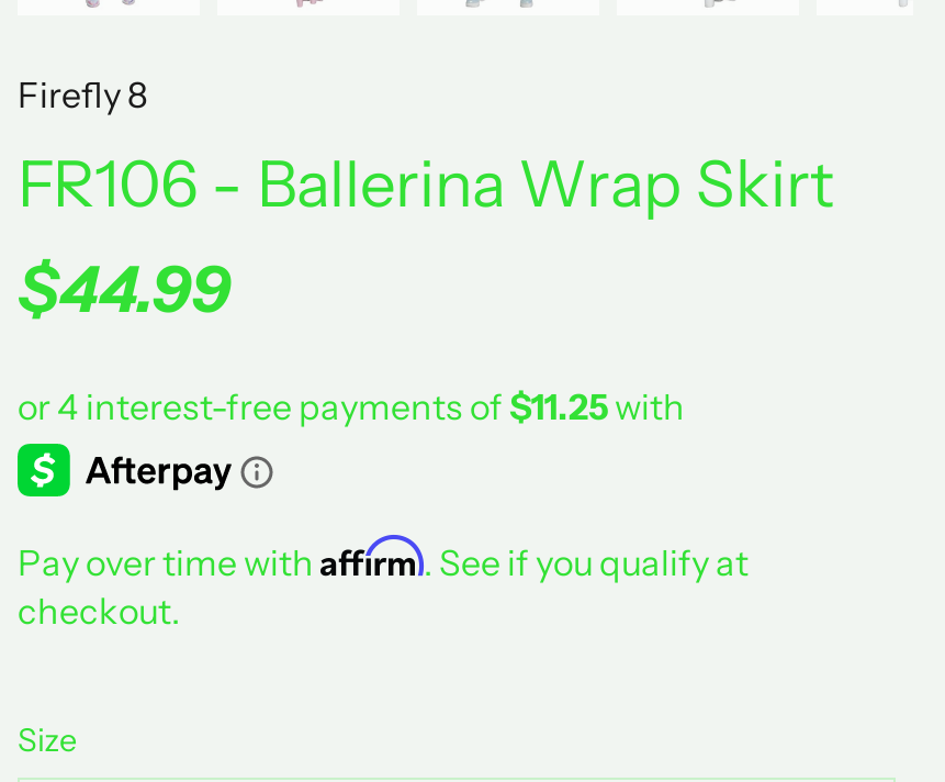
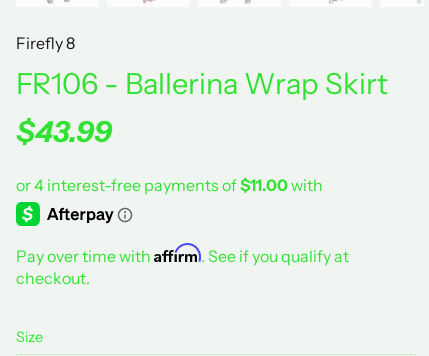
- $44.99
+ $43.99
